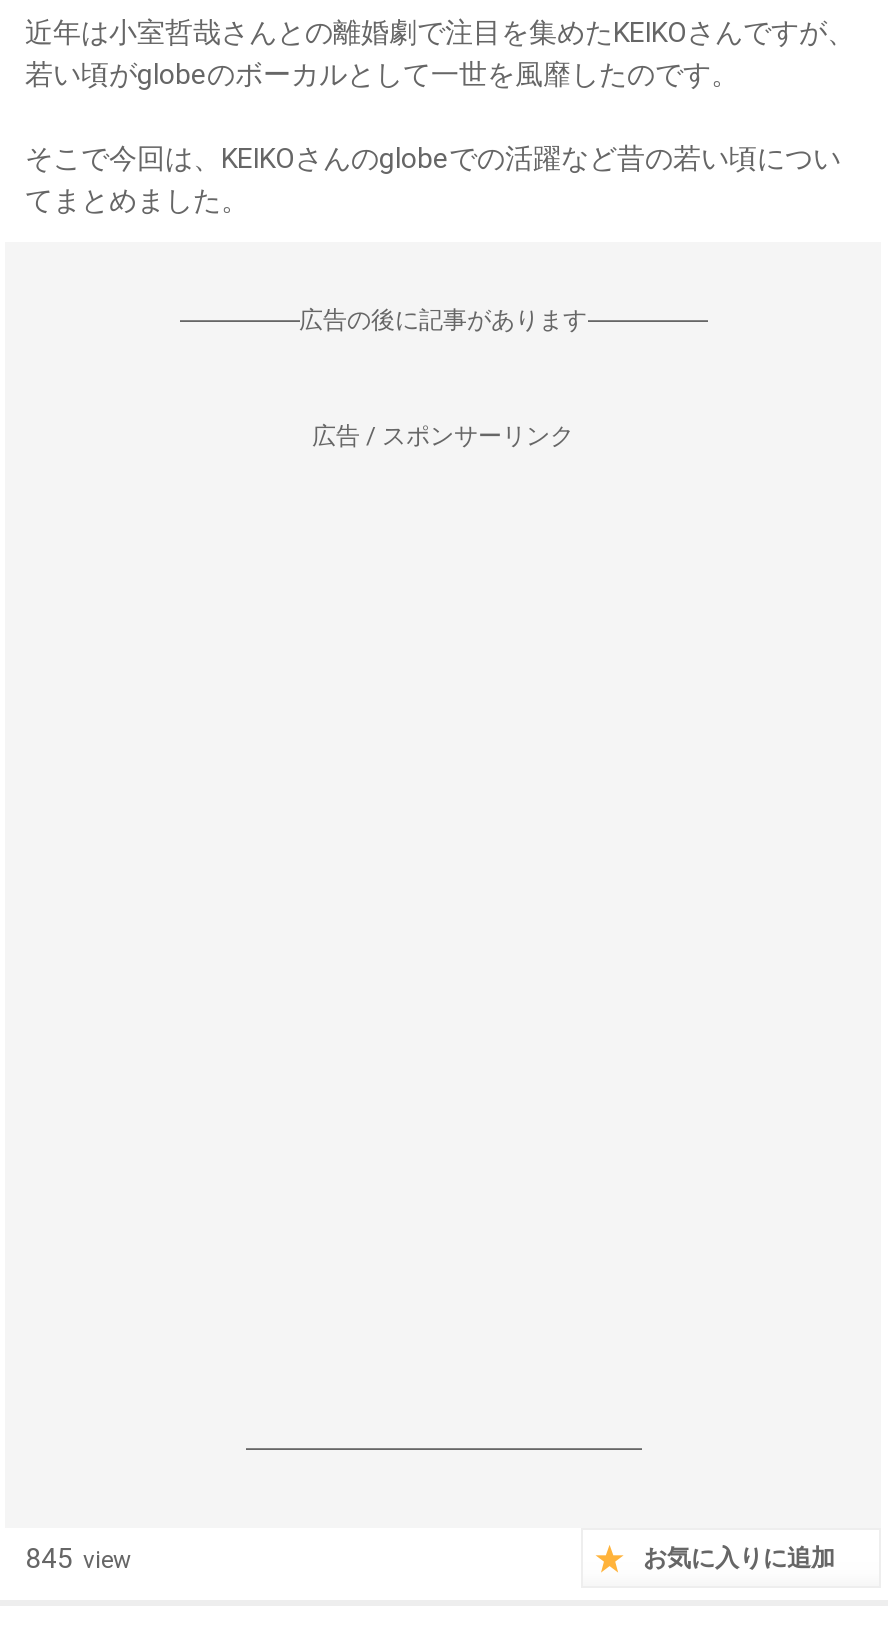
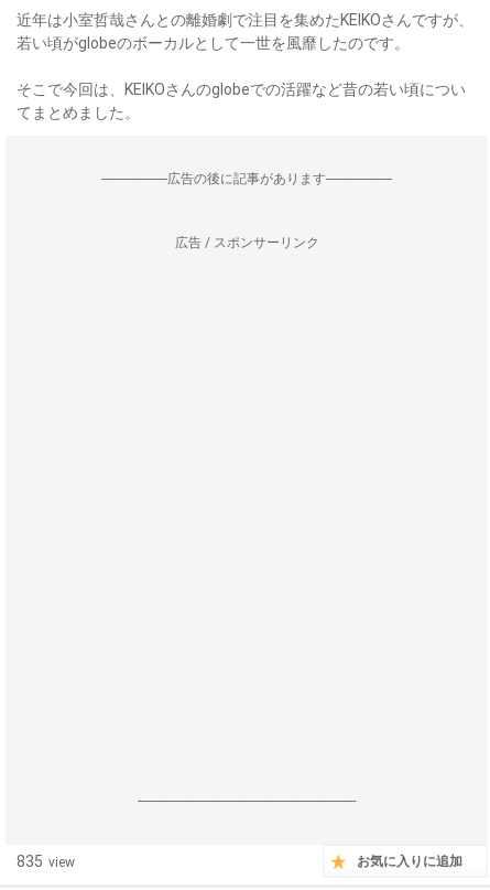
- 845 view
+ 835 view
